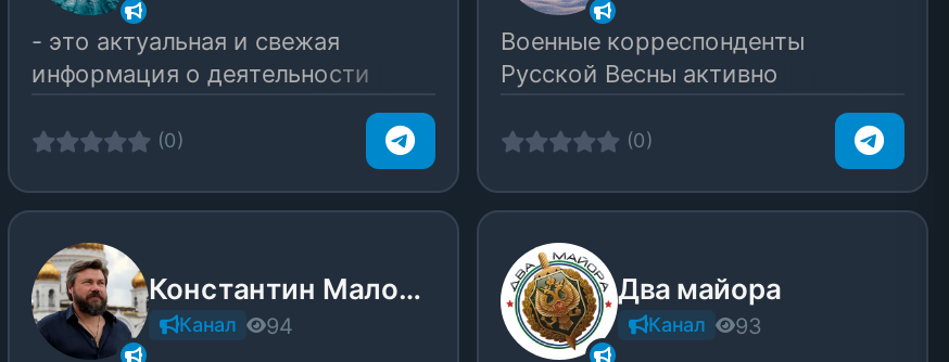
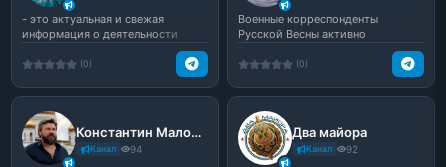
- Канал 93
+ Канал 92
